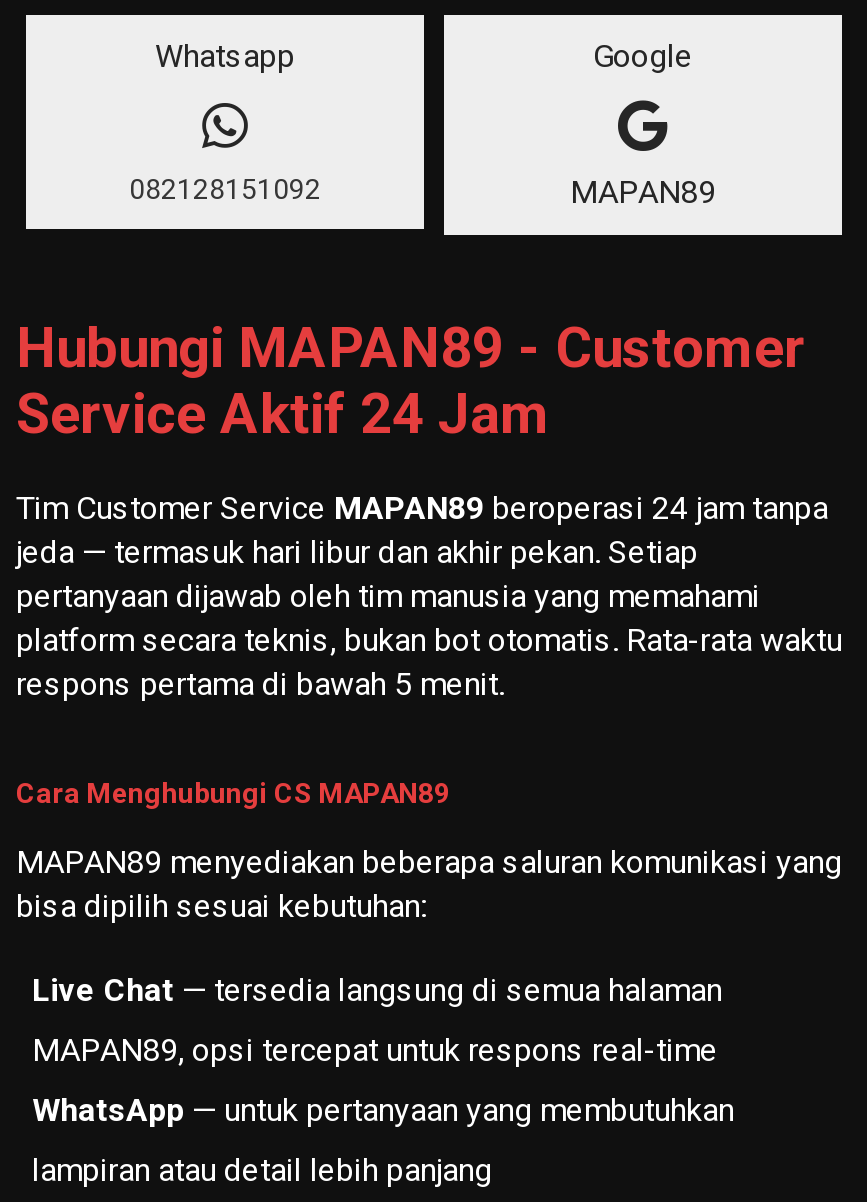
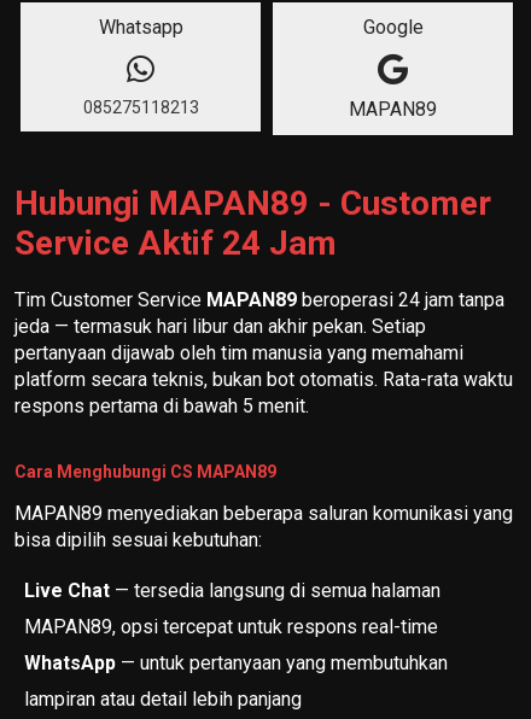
- 082128151092
+ 085275118213
